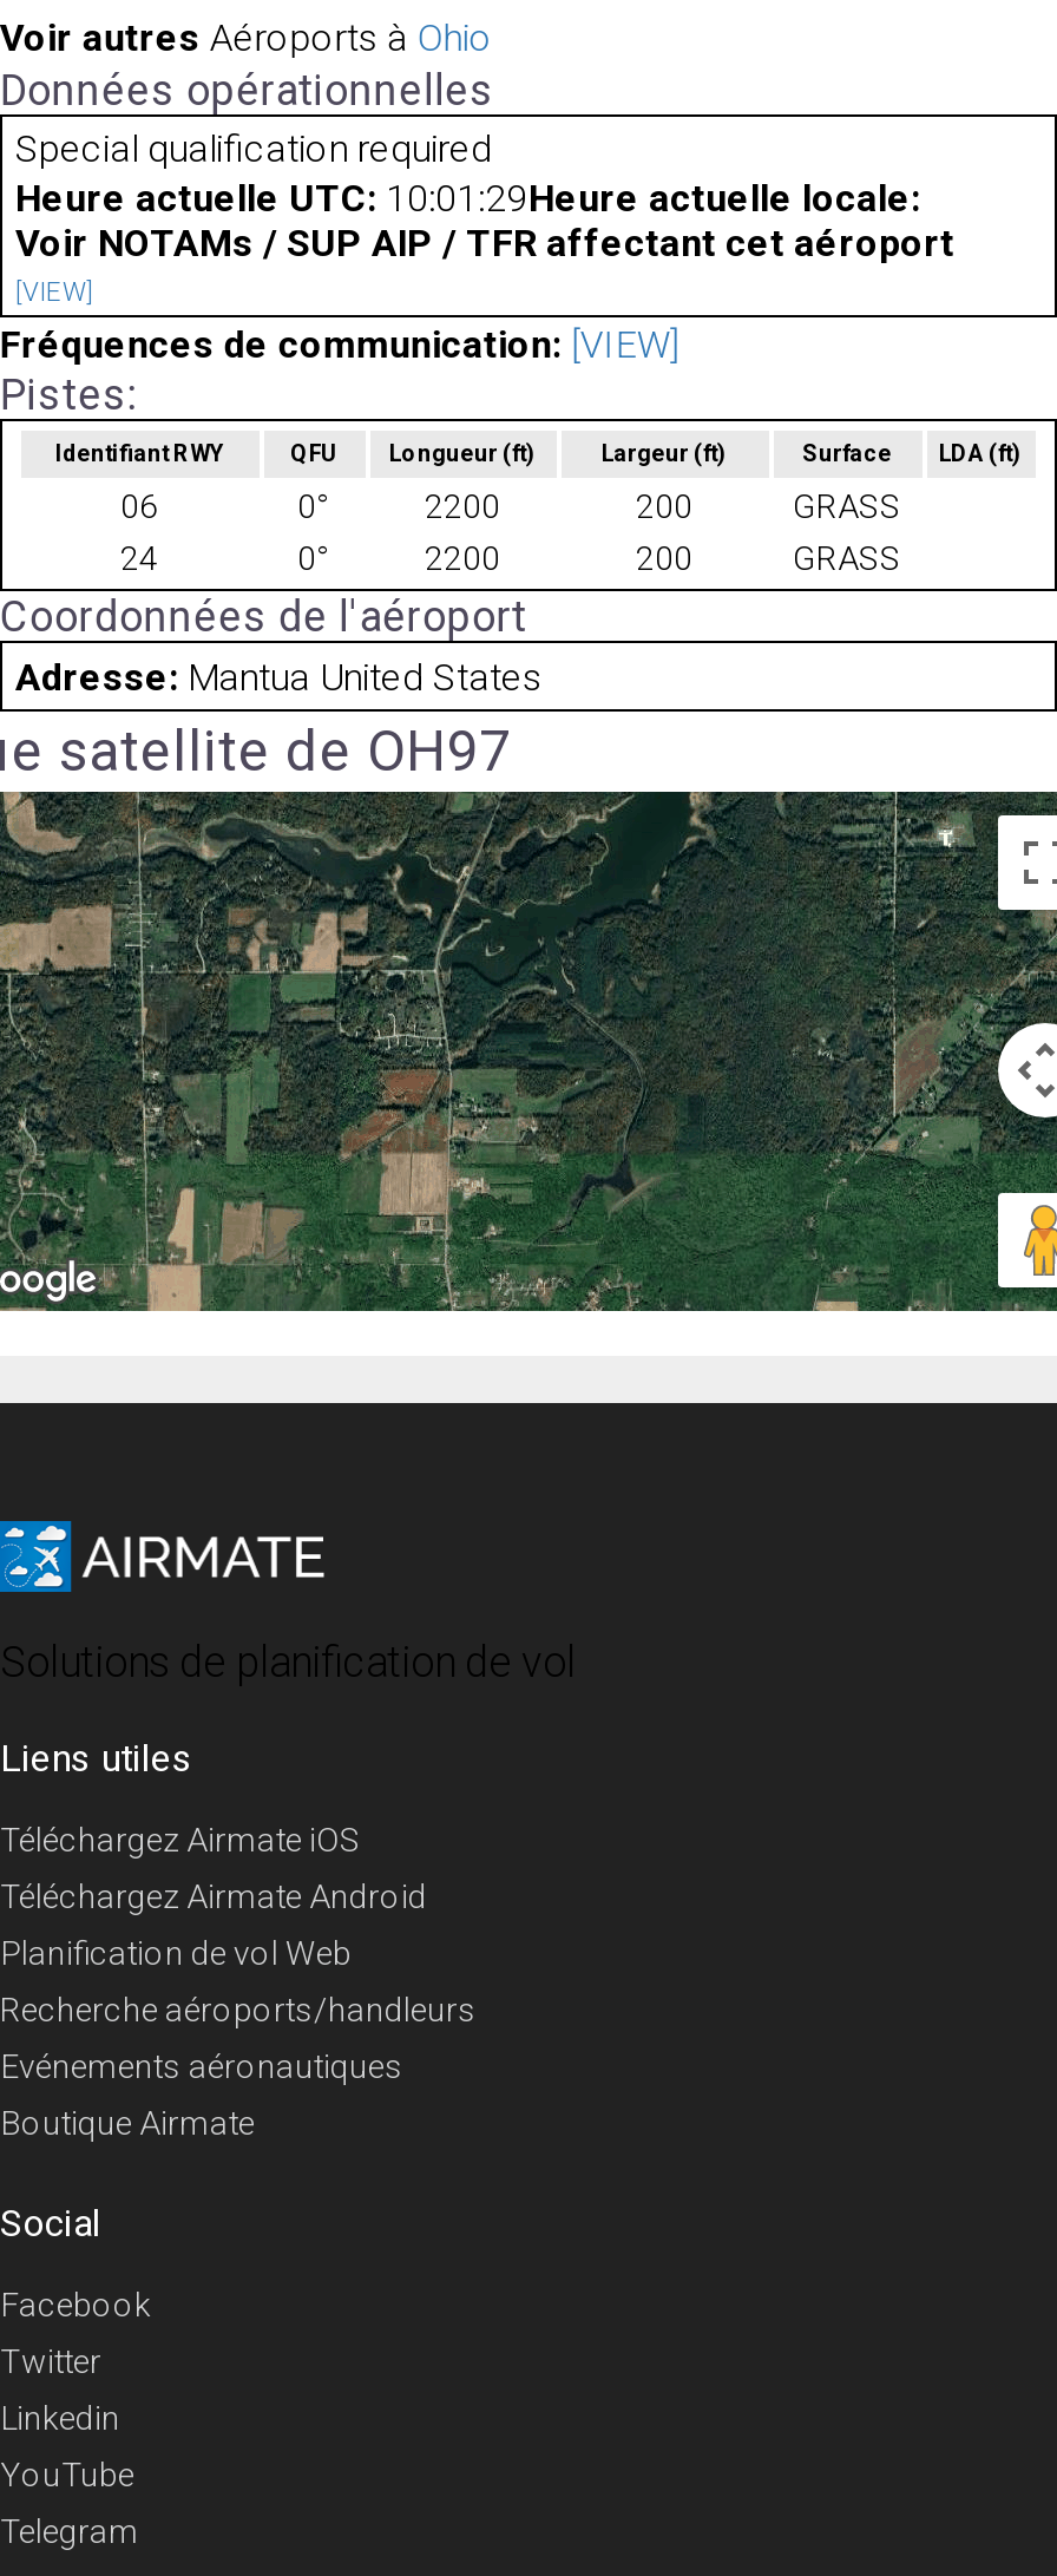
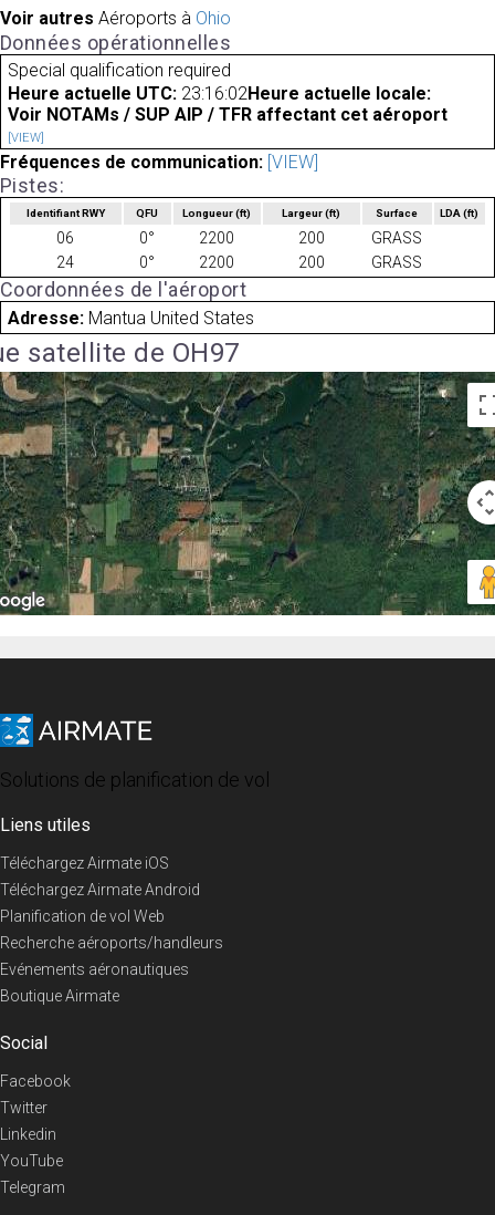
- Heure actuelle UTC: 10:01:29Heure actuelle locale:
+ Heure actuelle UTC: 23:16:02Heure actuelle locale:
